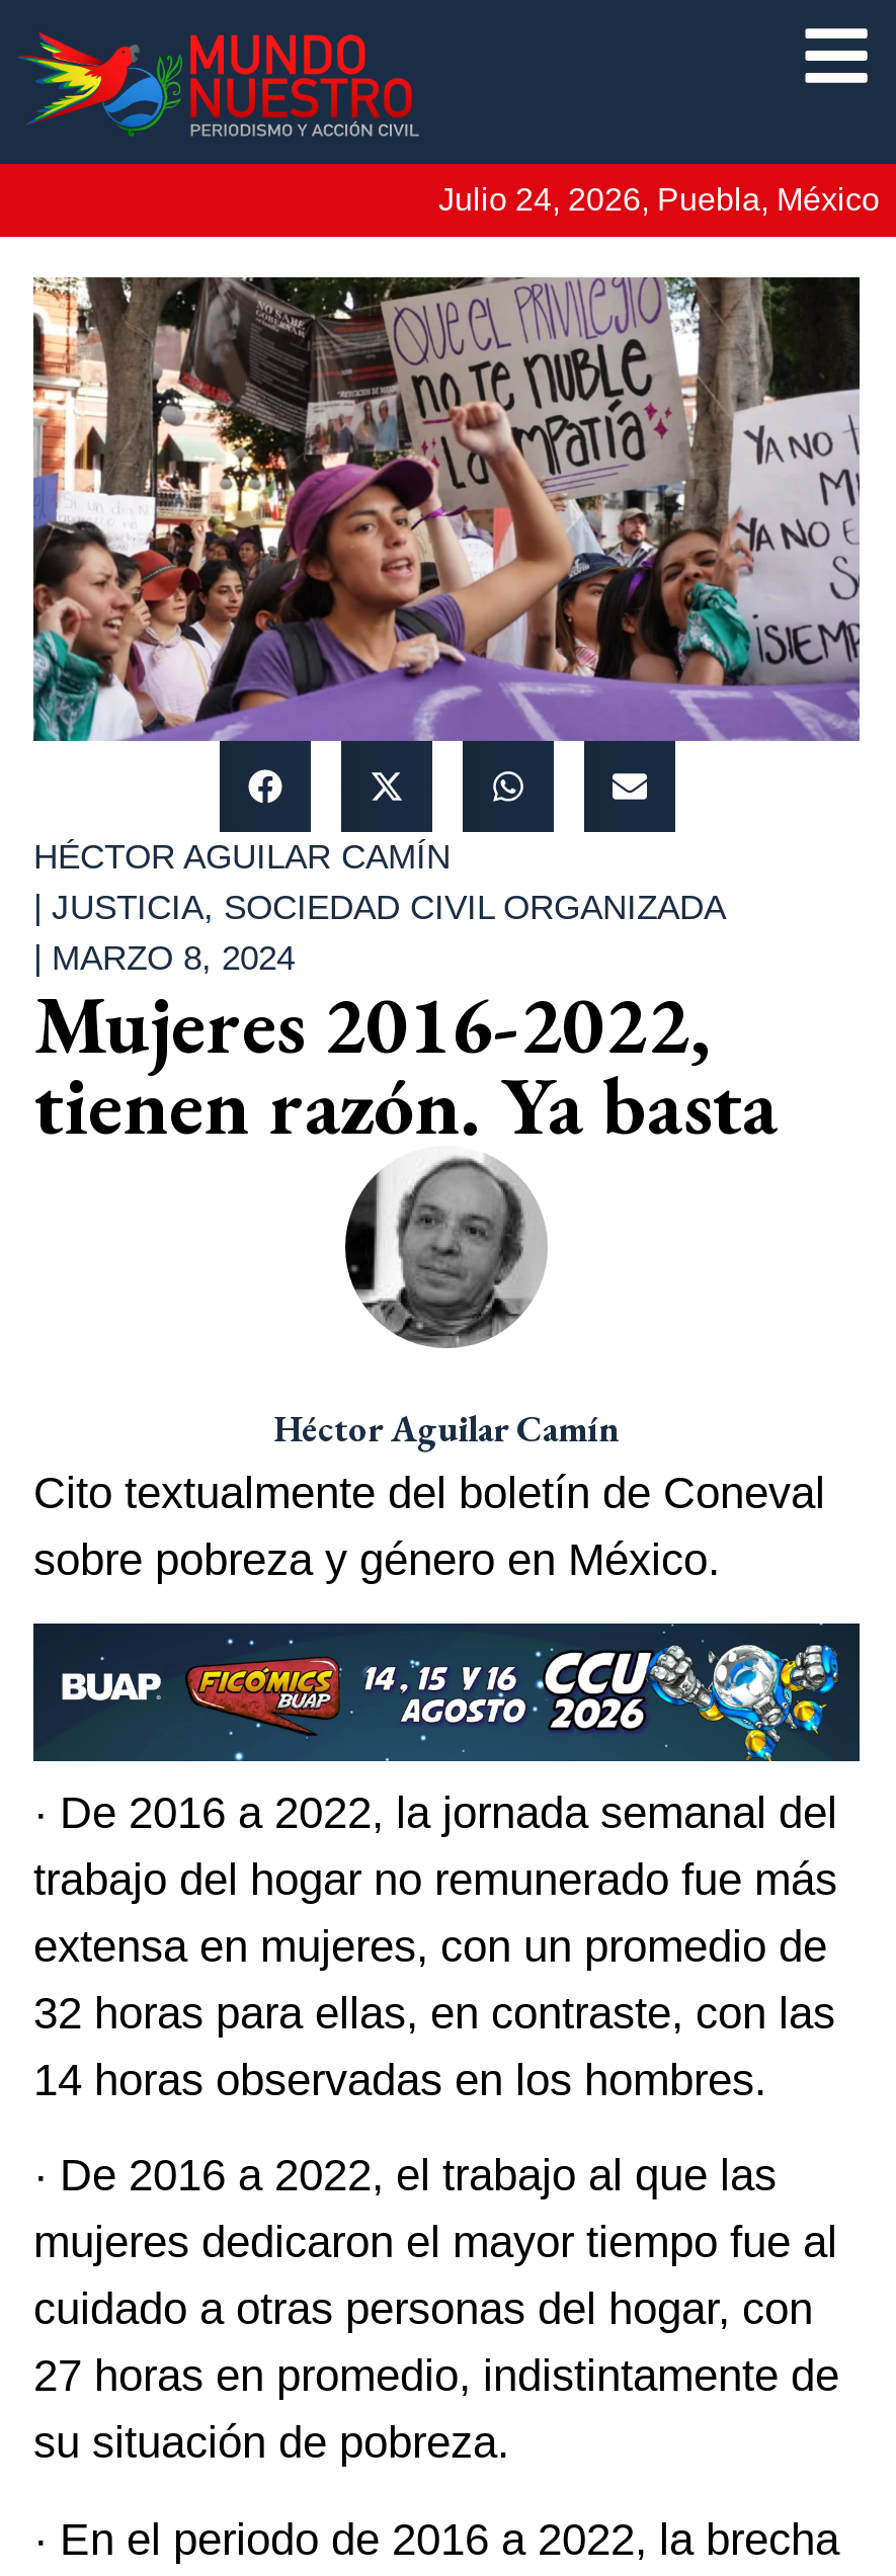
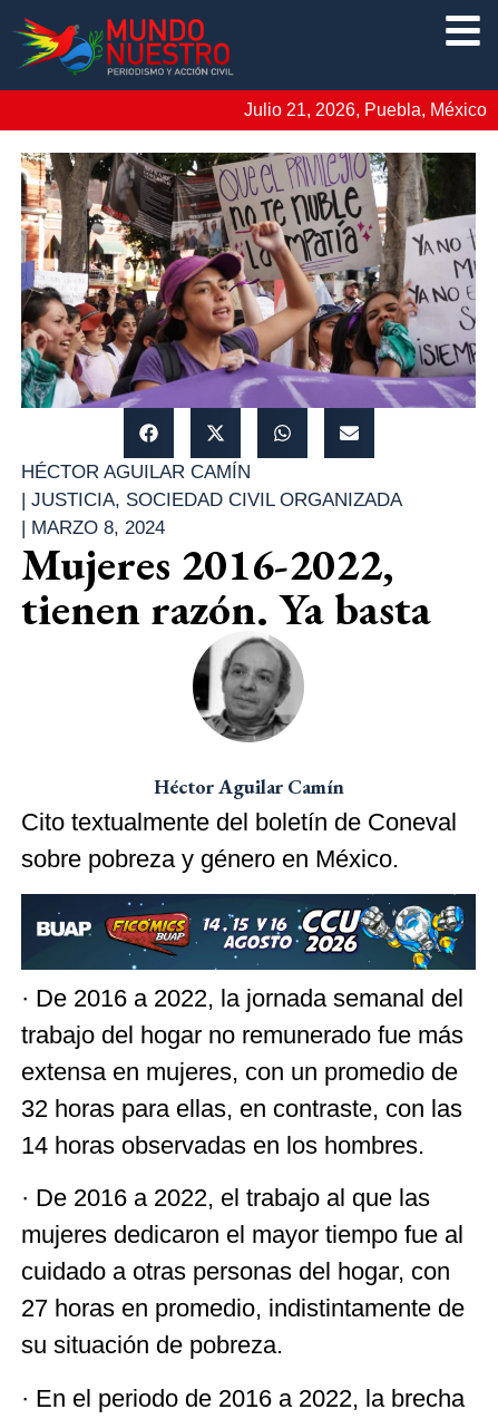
- Julio 24, 2026, Puebla, México
+ Julio 21, 2026, Puebla, México
